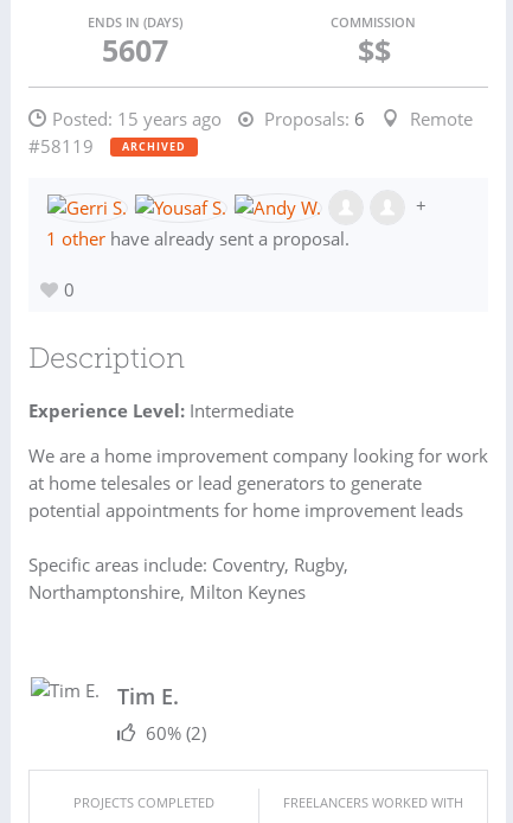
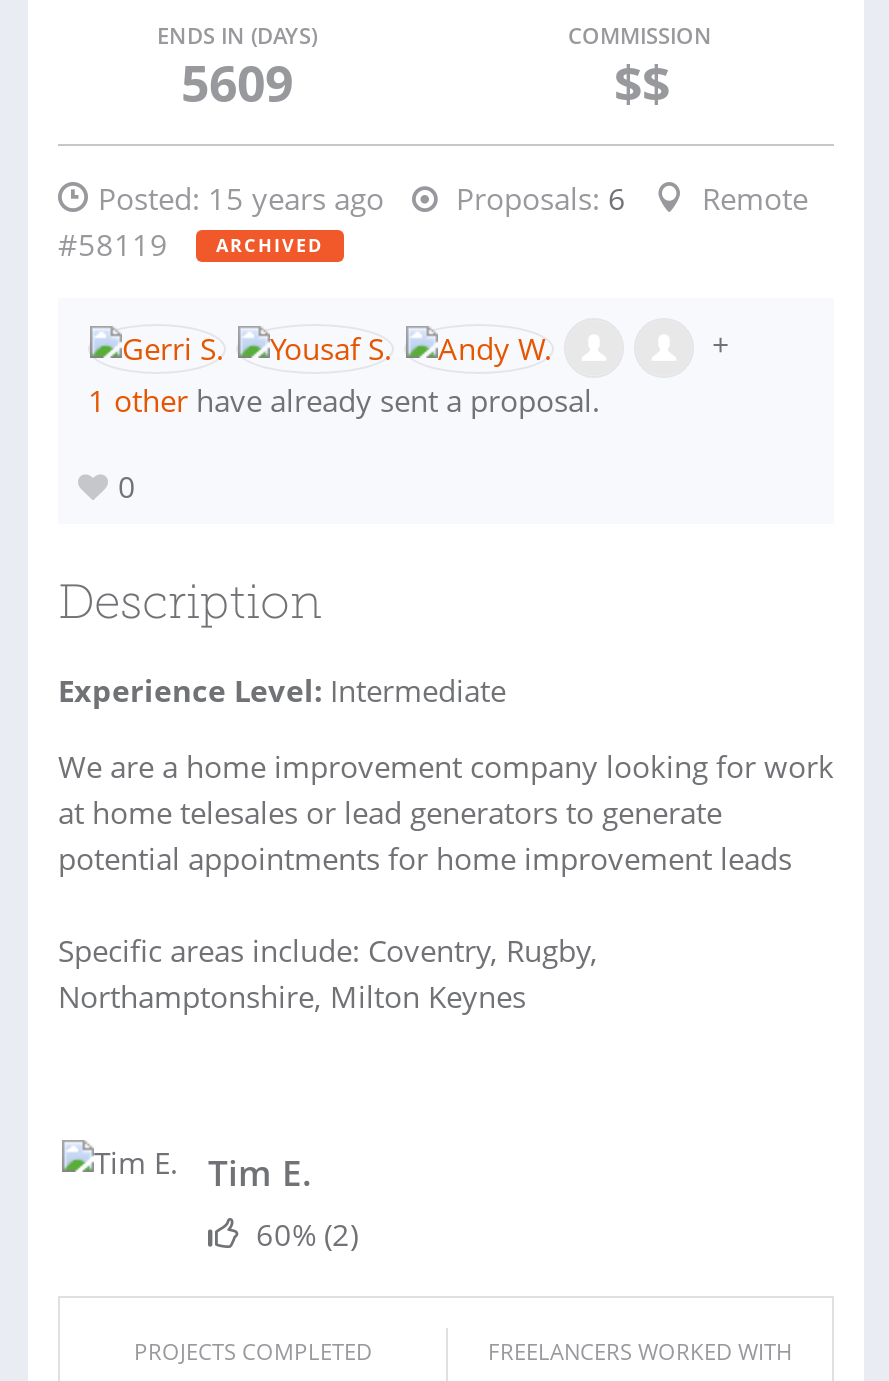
- 5607
+ 5609
